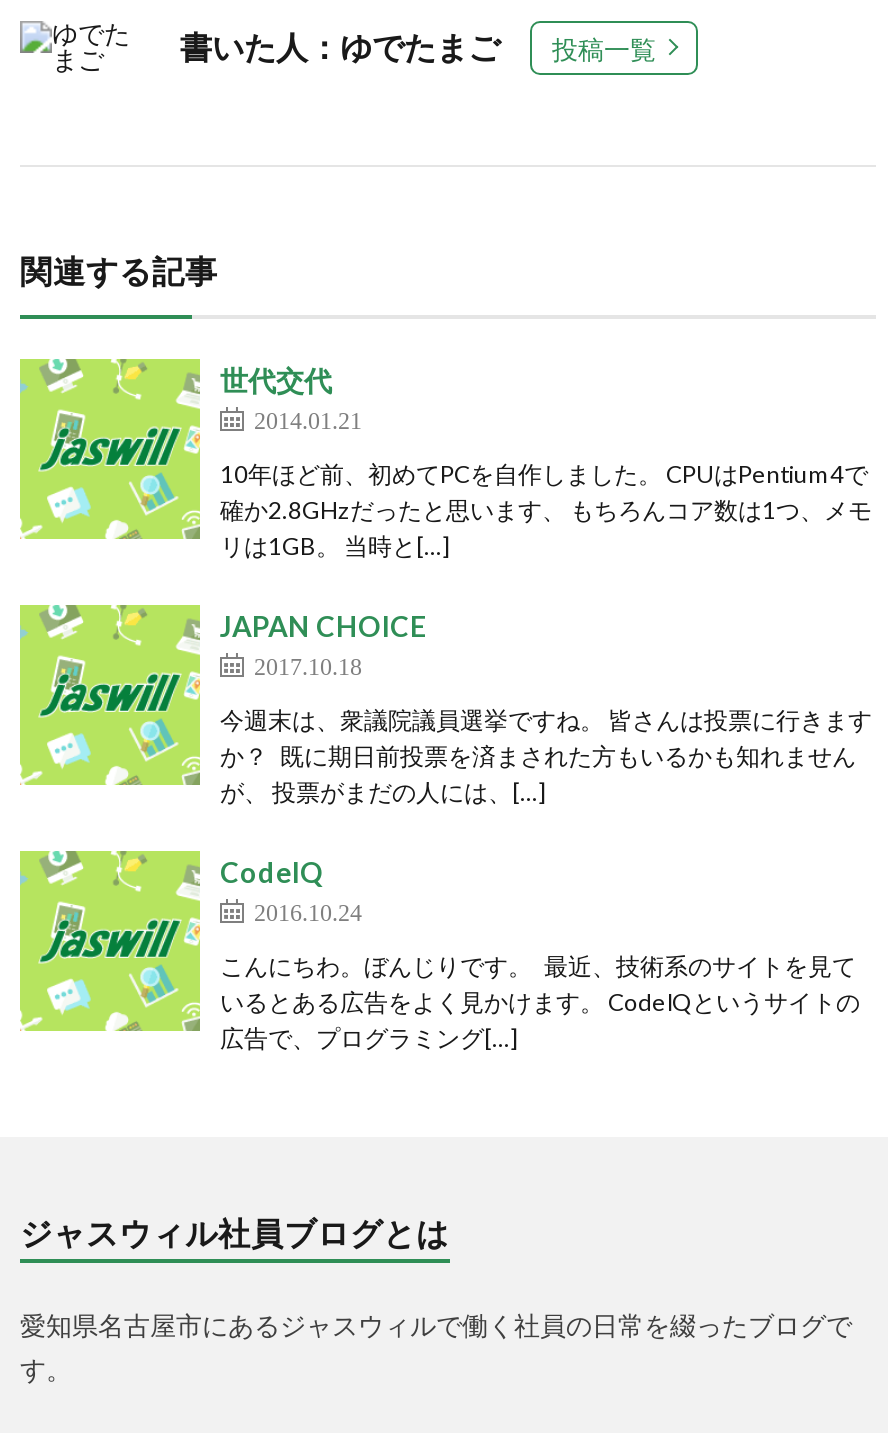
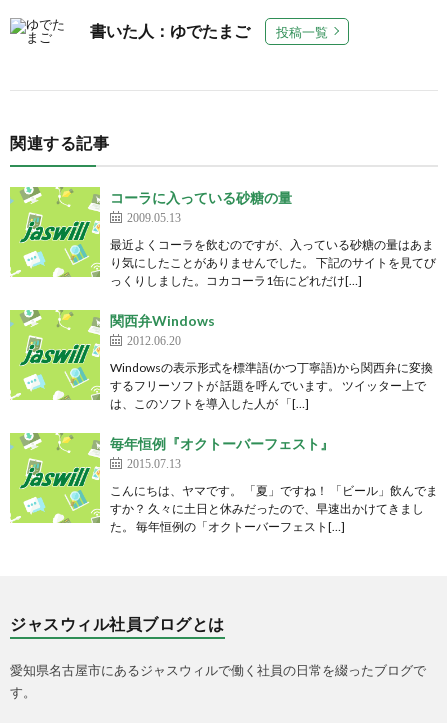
- 世代交代
- 2014.01.21
+ コーラに入っている砂糖の量
+ 2009.05.13

- 10年ほど前、初めてPCを自作しました。 CPUはPentium4で
- 確か2.8GHzだったと思います、 もちろんコア数は1つ、メモ
- リは1GB。 当時と[…]
+ 最近よくコーラを飲むのですが、入っている砂糖の量はあま
+ り気にしたことがありませんでした。 下記のサイトを見てび
+ っくりしました。コカコーラ1缶にどれだけ[…]

- JAPAN CHOICE
- 2017.10.18
+ 関西弁Windows
+ 2012.06.20

- 今週末は、衆議院議員選挙ですね。 皆さんは投票に行きます
- か？ 既に期日前投票を済まされた方もいるかも知れません
- が、 投票がまだの人には、[…]
+ Windowsの表示形式を標準語(かつ丁寧語)から関西弁に変換
+ するフリーソフトが 話題を呼んでいます。 ツイッター上で
+ は、このソフトを導入した人が 「[…]

- CodeIQ
- 2016.10.24
+ 毎年恒例『オクトーバーフェスト』
+ 2015.07.13

- こんにちわ。ぼんじりです。 最近、技術系のサイトを見て
- いるとある広告をよく見かけます。 CodeIQというサイトの
- 広告で、プログラミング[…]
+ こんにちは、ヤマです。 「夏」ですね！ 「ビール」飲んでま
+ すか？ 久々に土日と休みだったので、早速出かけてきまし
+ た。 毎年恒例の「オクトーバーフェスト[…]
